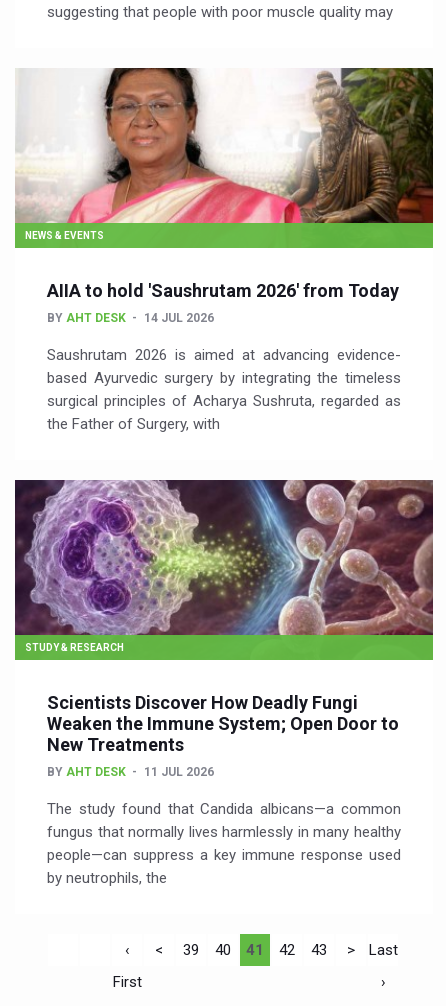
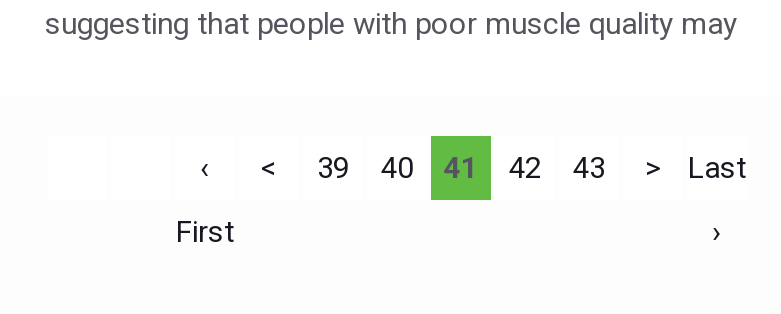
- [image]
- NEWS & EVENTS
- AIIA to hold 'Saushrutam 2026' from Today
- BY AHT DESK
- 14 JUL 2026
- Saushrutam 2026 is aimed at advancing evidence-
- based Ayurvedic surgery by integrating the timeless
- surgical principles of Acharya Sushruta, regarded as
- the Father of Surgery, with

- [image]
- STUDY & RESEARCH
- Scientists Discover How Deadly Fungi
- Weaken the Immune System; Open Door to
- New Treatments
- BY AHT DESK
- 11 JUL 2026
- The study found that Candida albicans—a common
- fungus that normally lives harmlessly in many healthy
- people—can suppress a key immune response used
- by neutrophils, the
